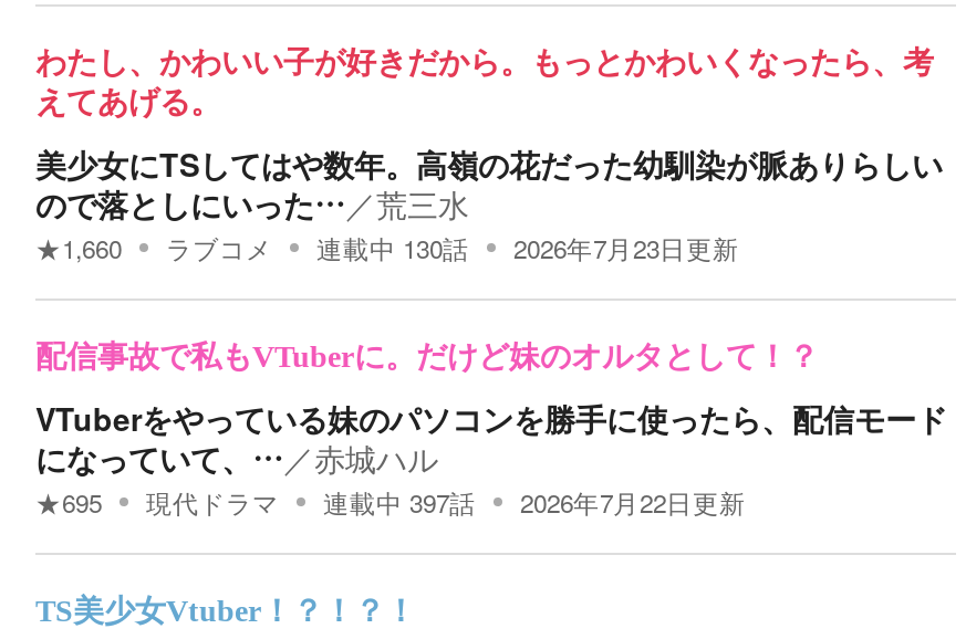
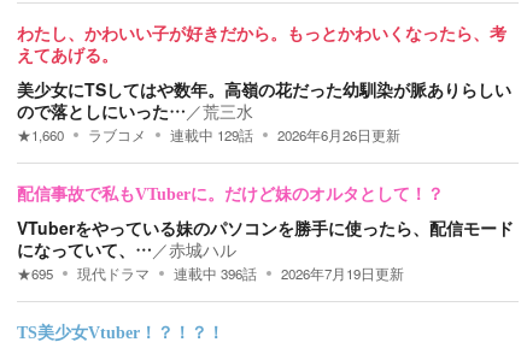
- 連載中 130話
+ 連載中 129話

- 2026年7月23日更新
+ 2026年6月26日更新

- 連載中 397話
+ 連載中 396話

- 2026年7月22日更新
+ 2026年7月19日更新
